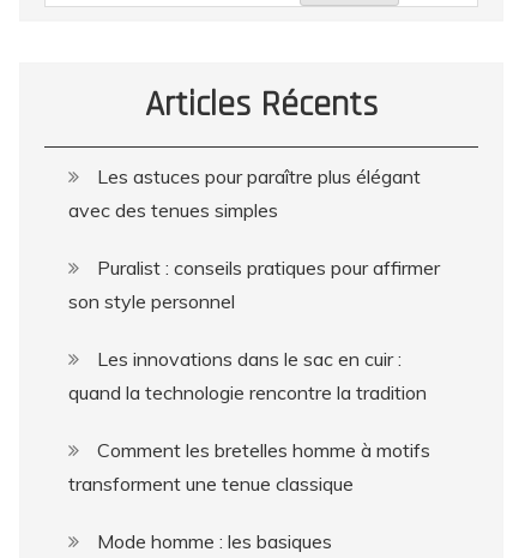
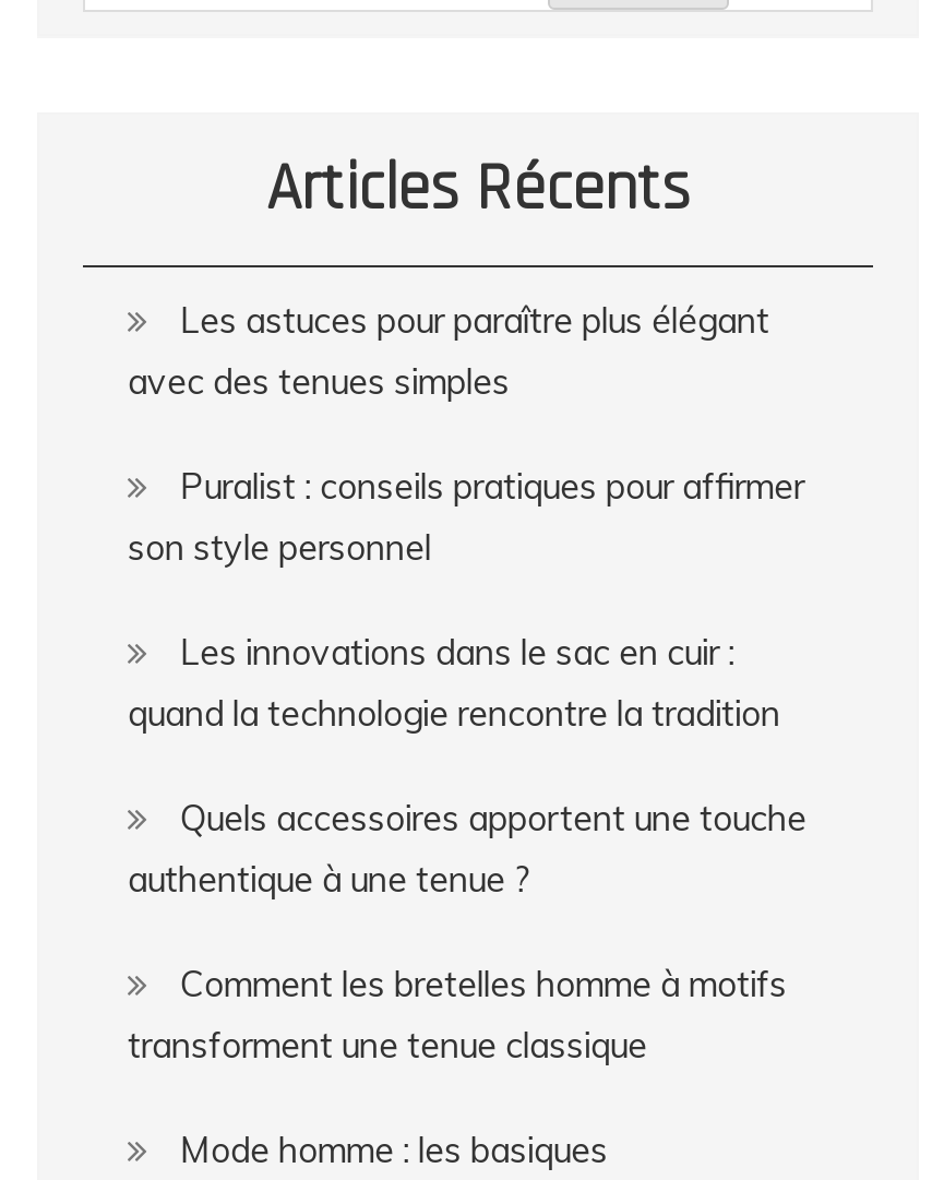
+ Quels accessoires apportent une touche
+ authentique à une tenue ?
